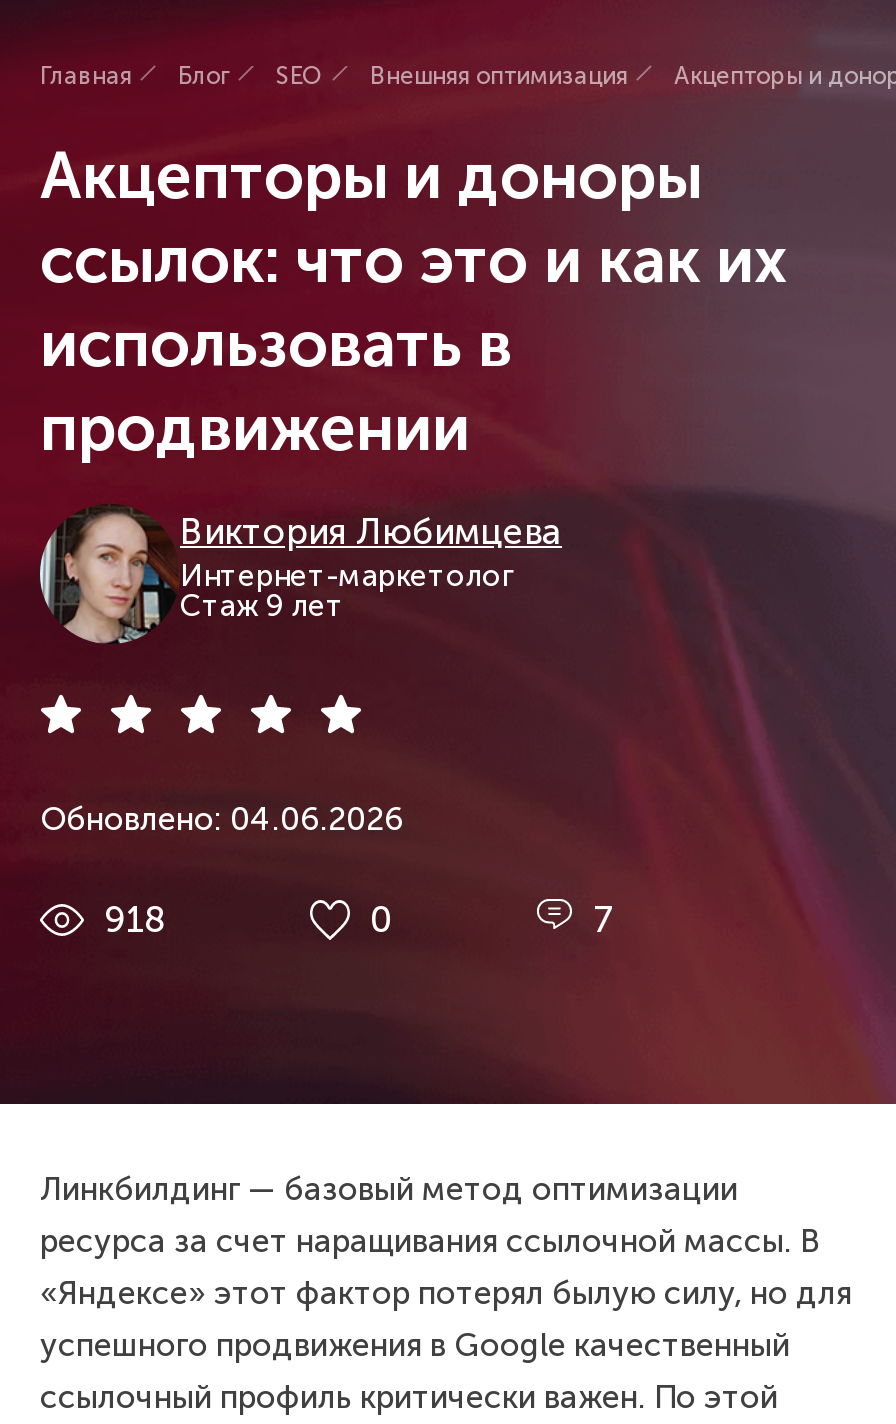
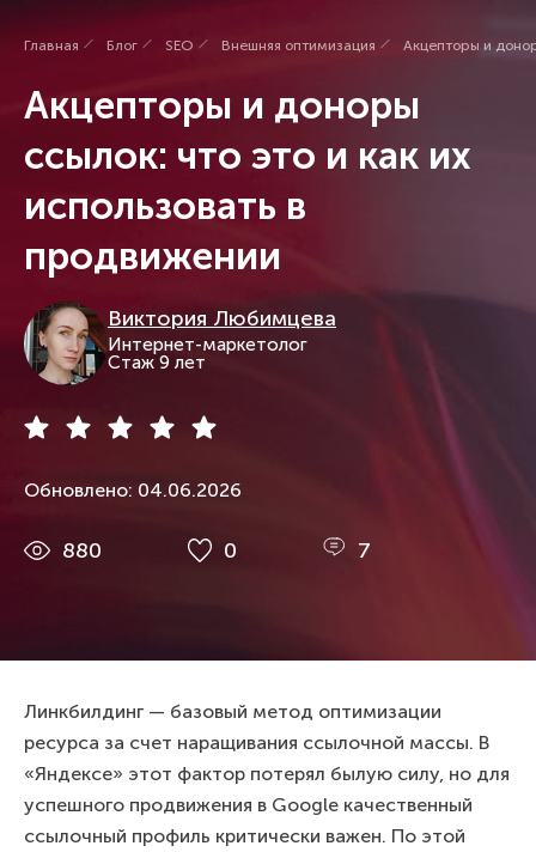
- 918
+ 880
